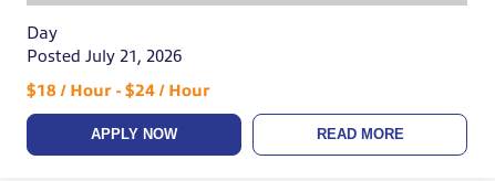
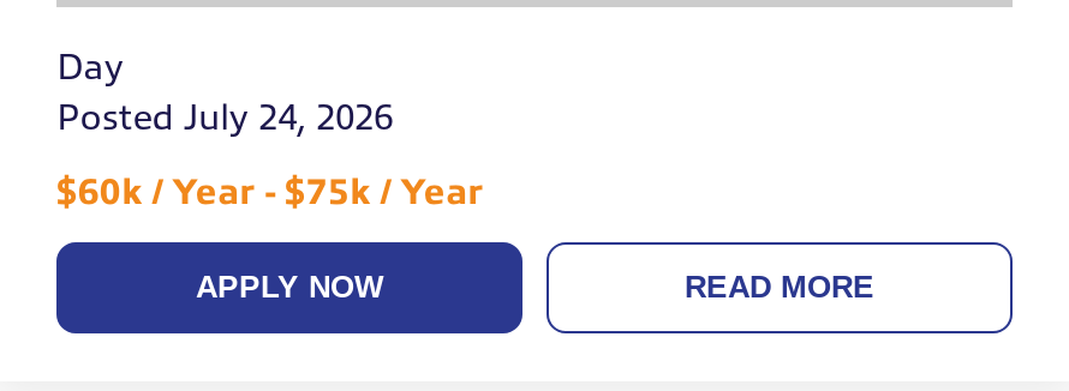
- Posted July 21, 2026
+ Posted July 24, 2026

- $18 / Hour - $24 / Hour
+ $60k / Year - $75k / Year
